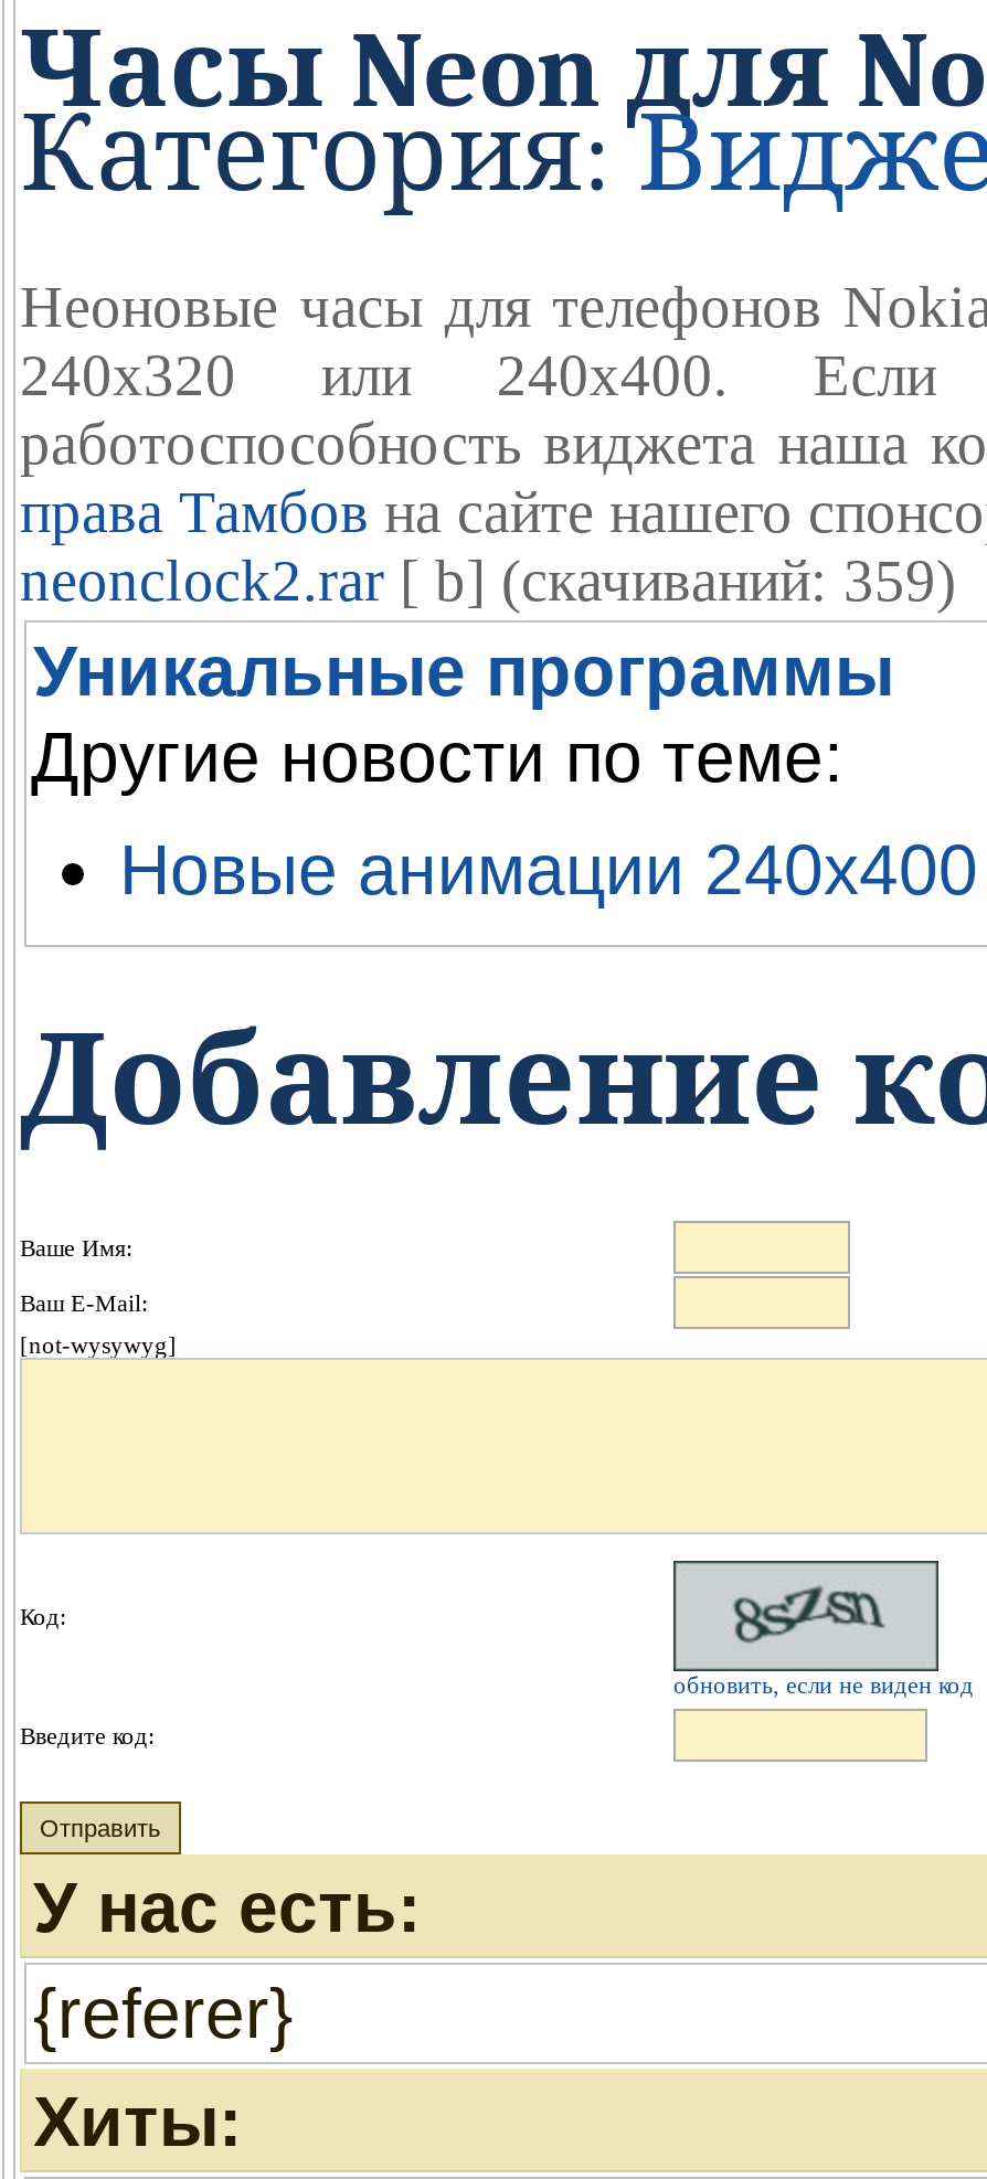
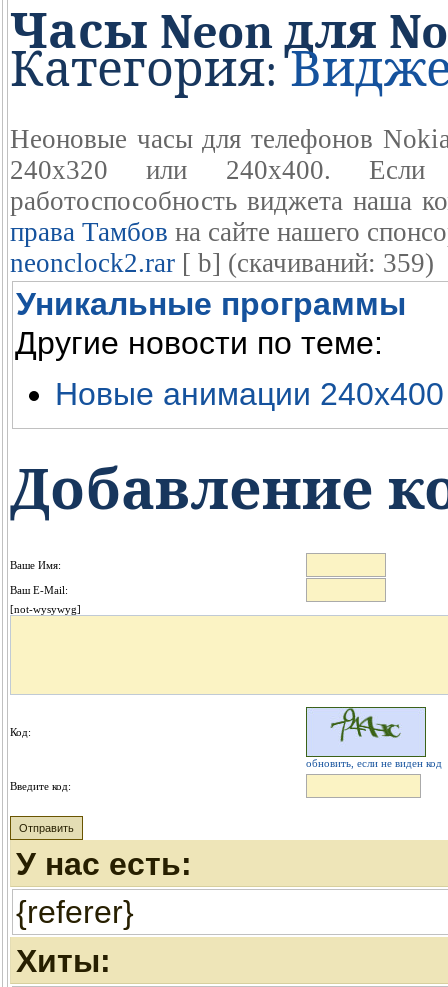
- [image]
+ [image]
